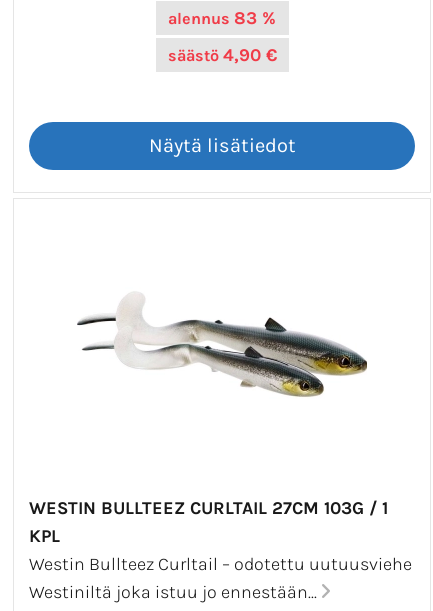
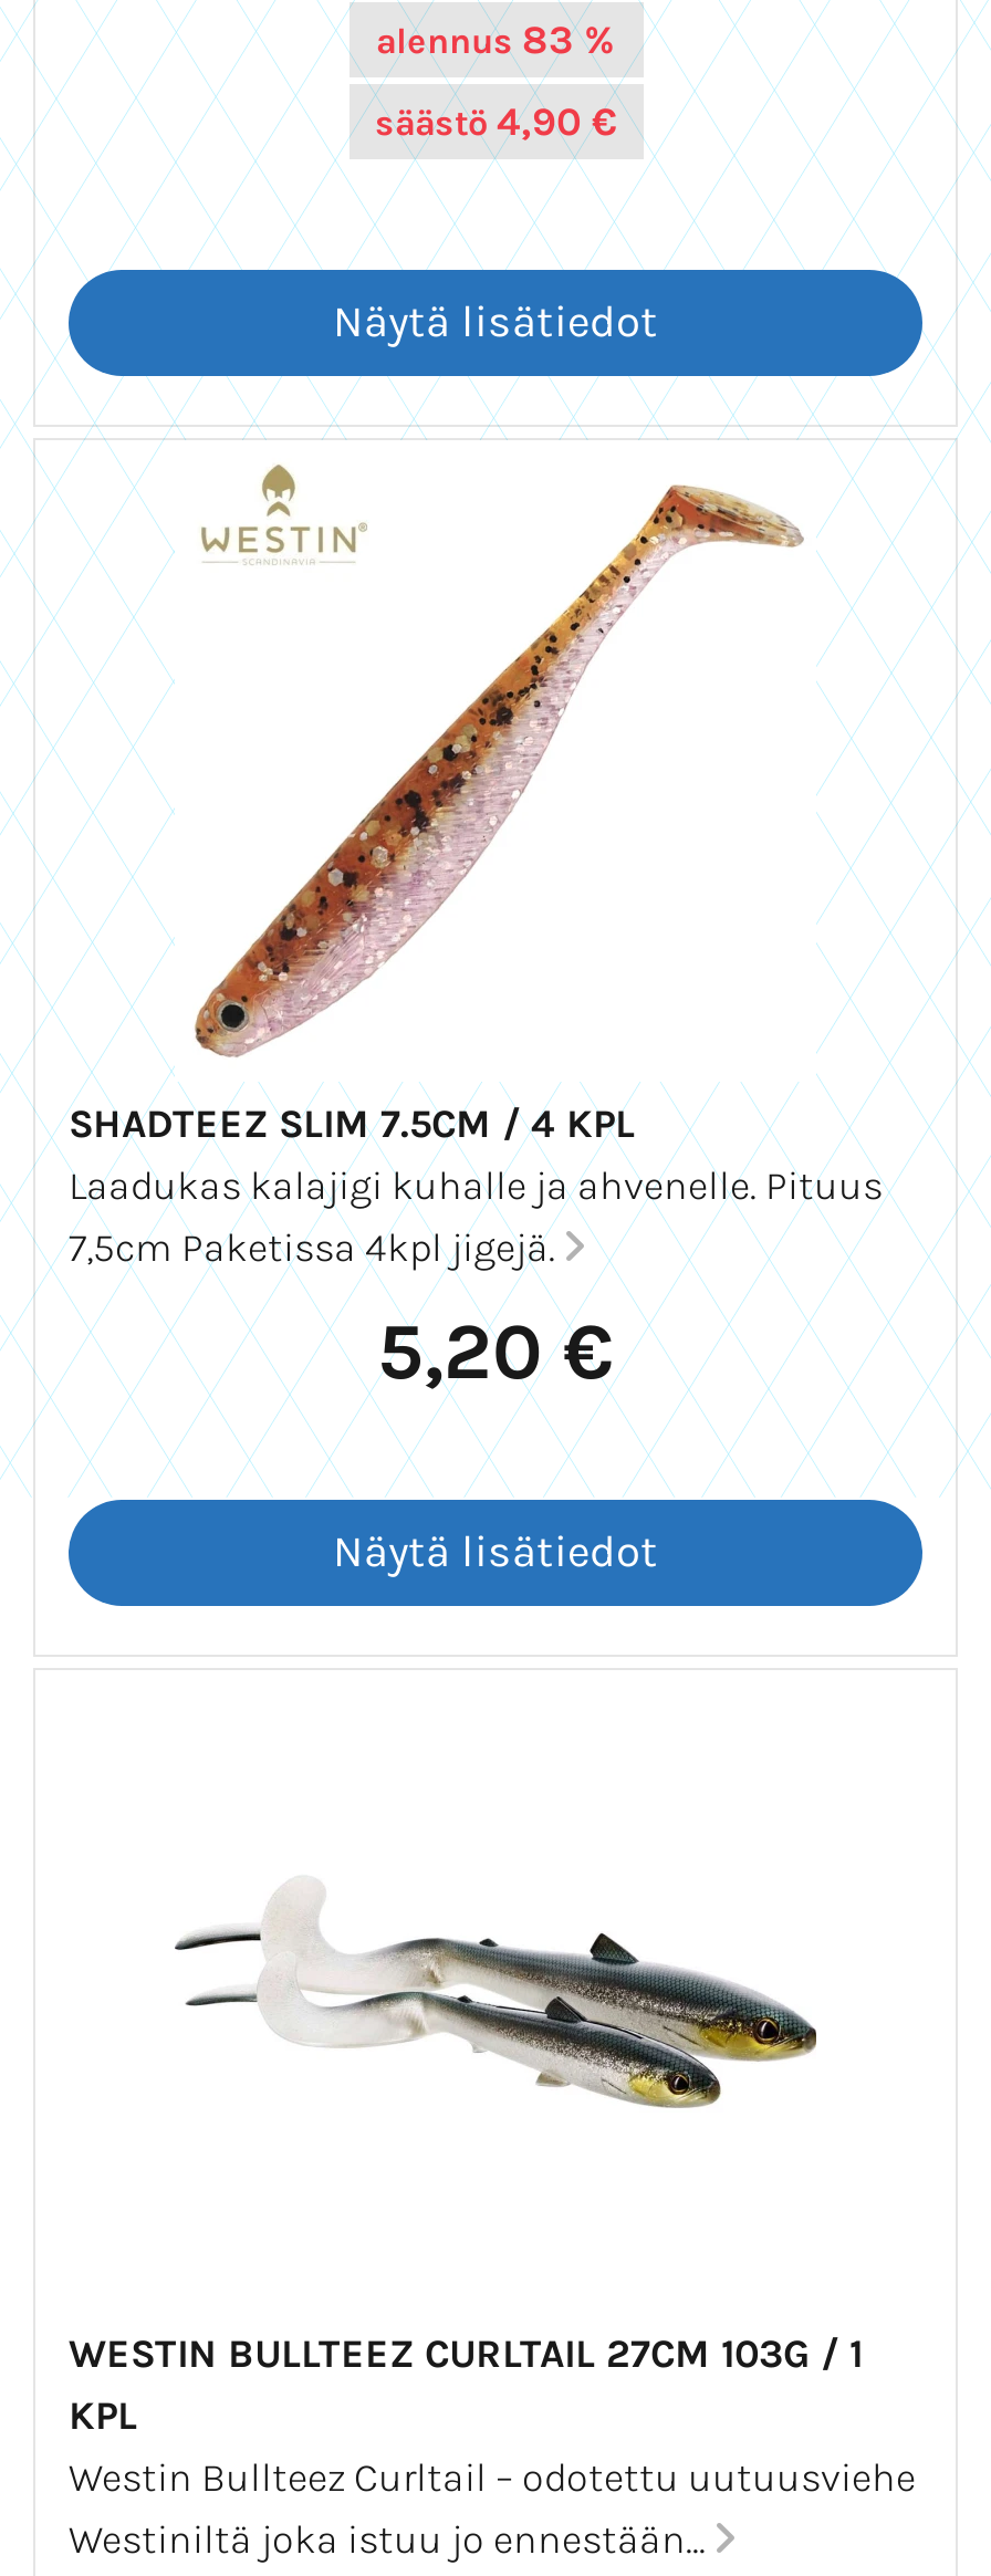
+ [image]
+ SHADTEEZ SLIM 7.5CM / 4 KPL
+ Laadukas kalajigi kuhalle ja ahvenelle. Pituus
+ 7,5cm Paketissa 4kpl jigejä.
+ 5,20 €
